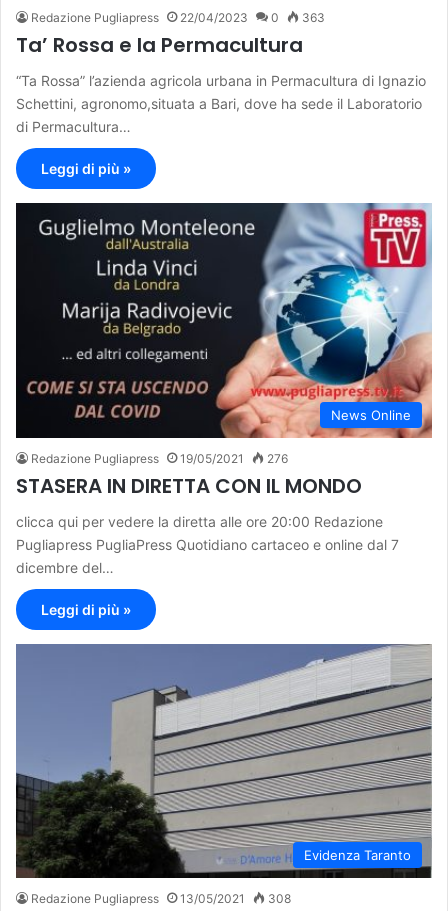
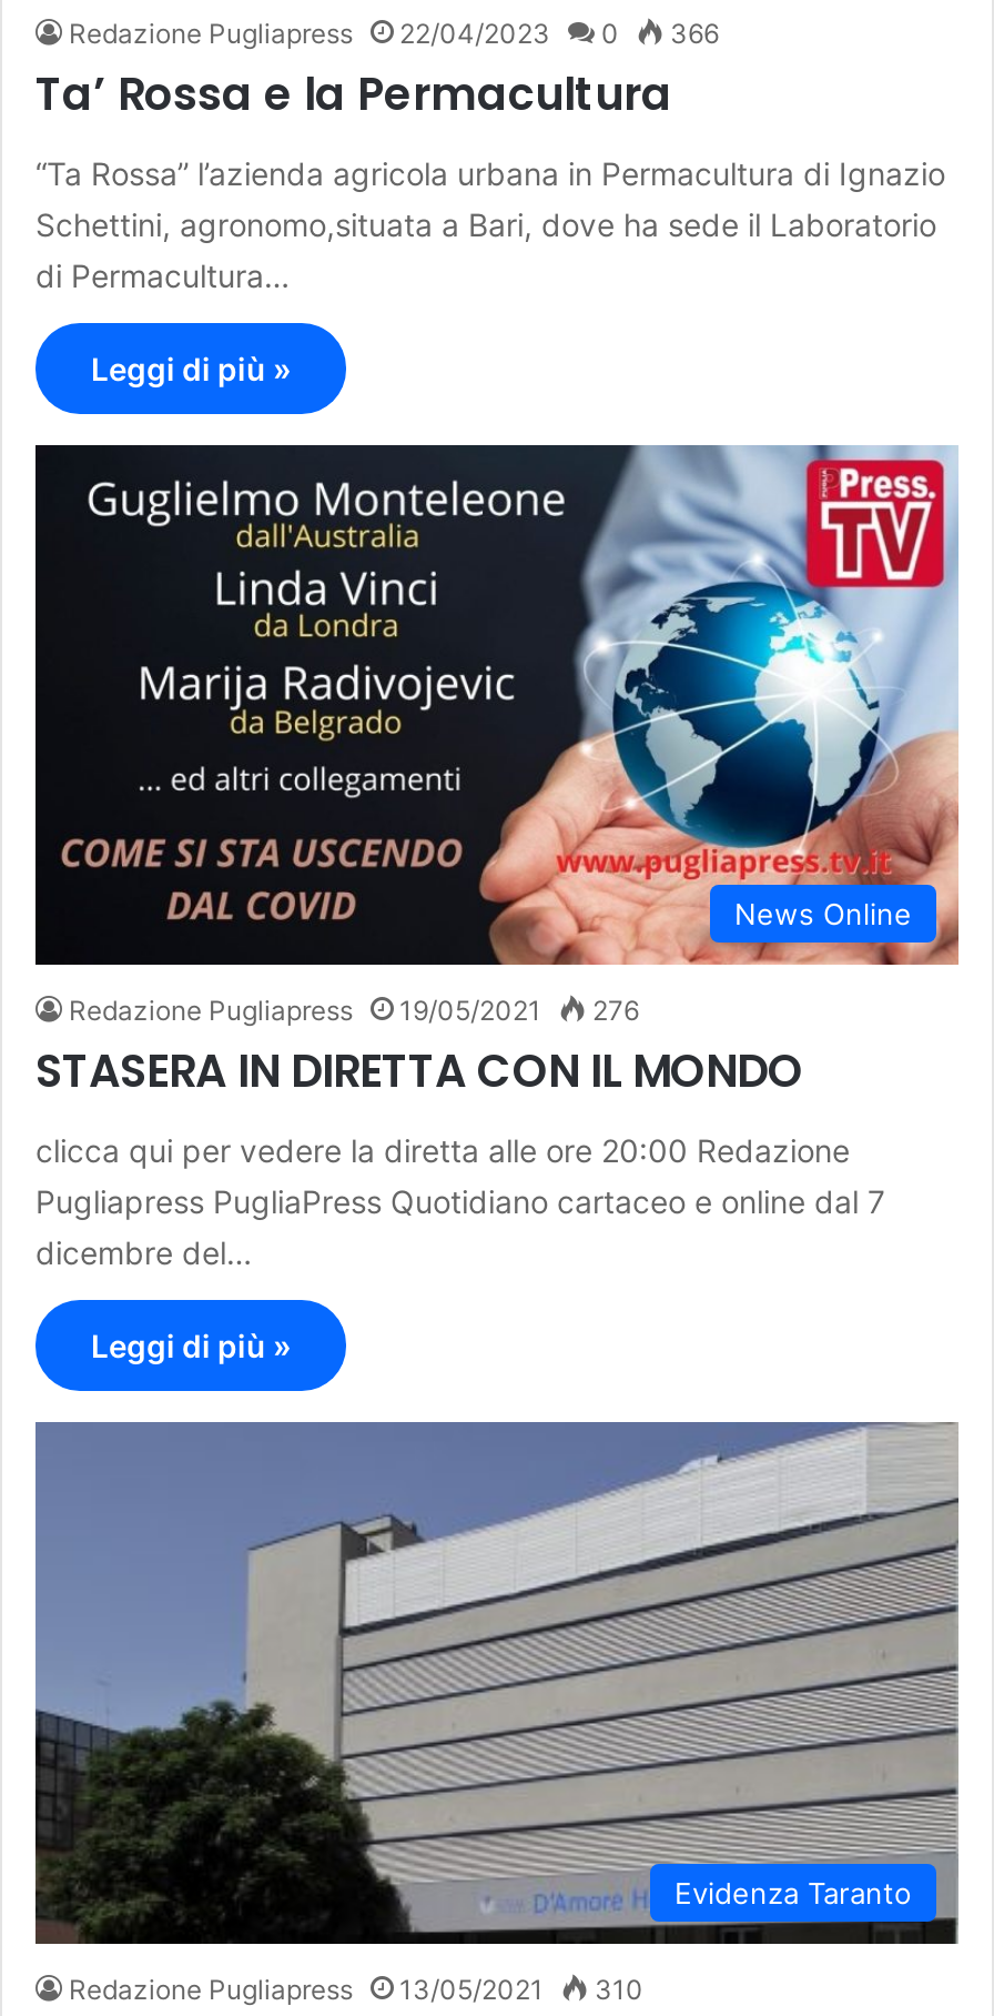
- Redazione Pugliapress 22/04/2023 0 363
+ Redazione Pugliapress 22/04/2023 0 366

- Redazione Pugliapress 13/05/2021 308
+ Redazione Pugliapress 13/05/2021 310
